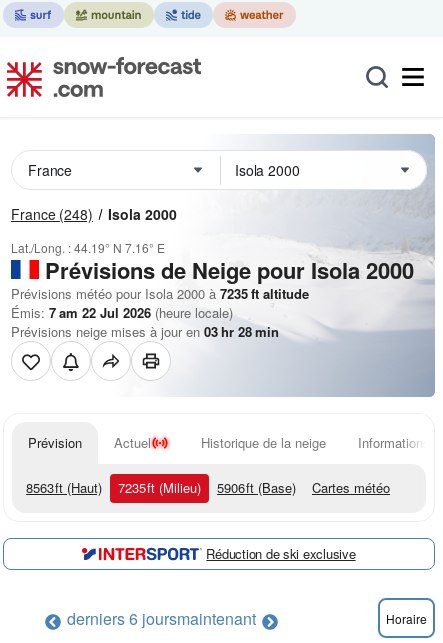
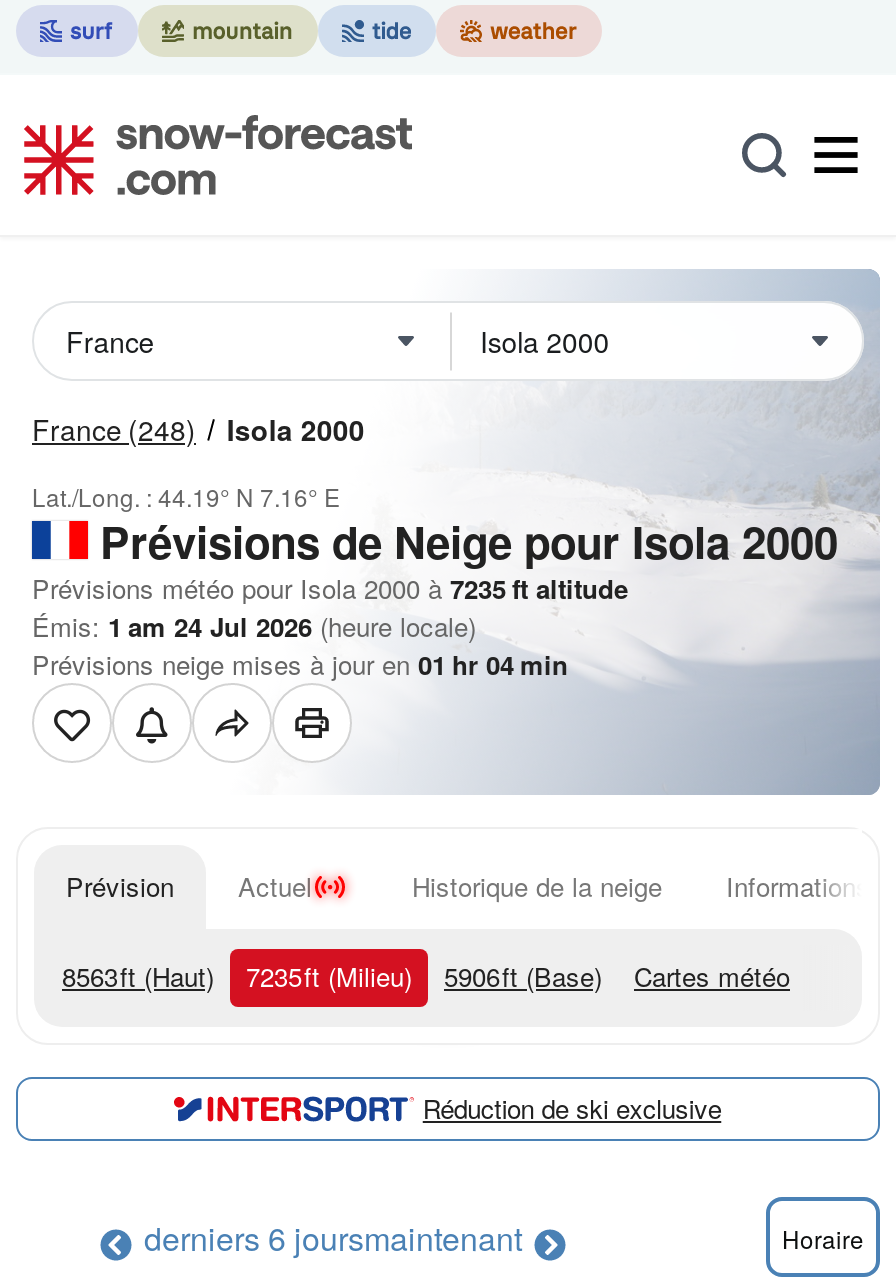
- Émis: 7 am 22 Jul 2026 (heure locale)
+ Émis: 1 am 24 Jul 2026 (heure locale)

- Prévisions neige mises à jour en 03 hr 28 min
+ Prévisions neige mises à jour en 01 hr 04 min
